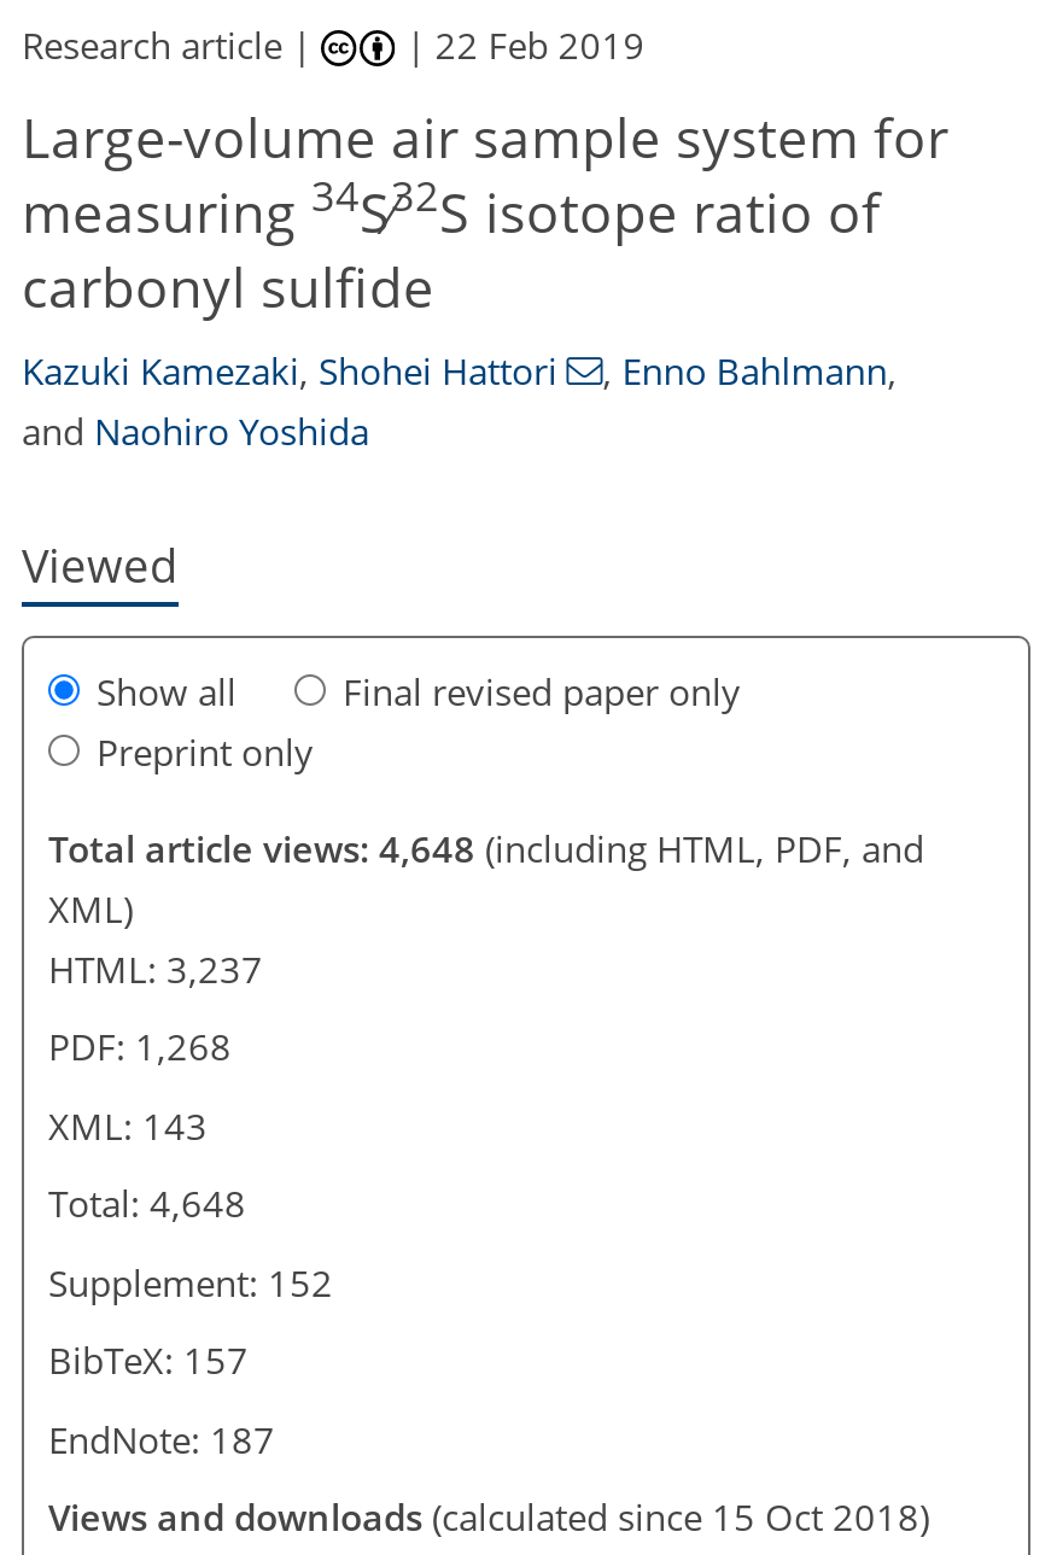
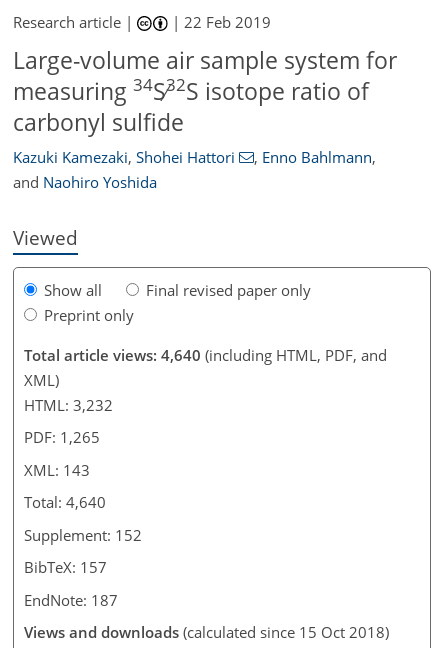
- Total article views: 4,648 (including HTML, PDF, and
+ Total article views: 4,640 (including HTML, PDF, and

- HTML: 3,237
+ HTML: 3,232

- PDF: 1,268
+ PDF: 1,265

- Total: 4,648
+ Total: 4,640
